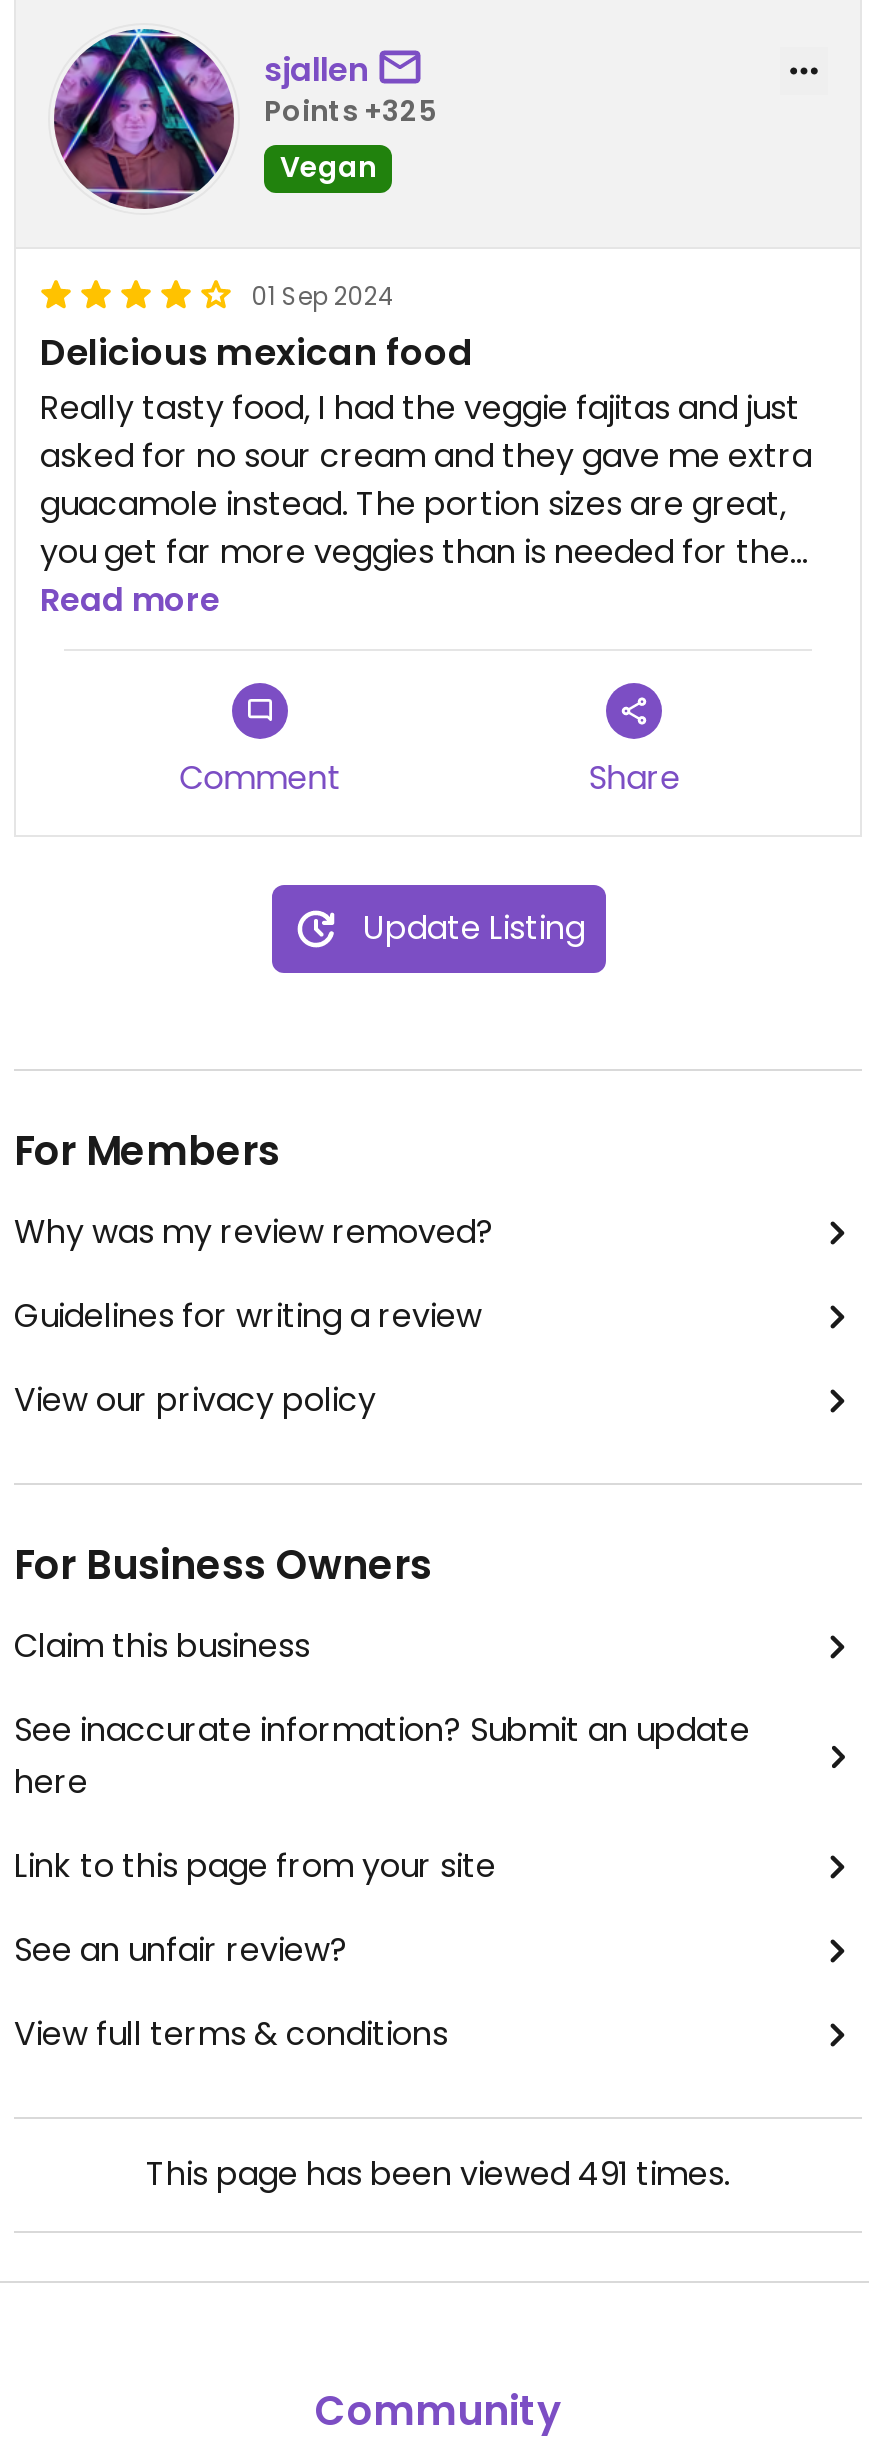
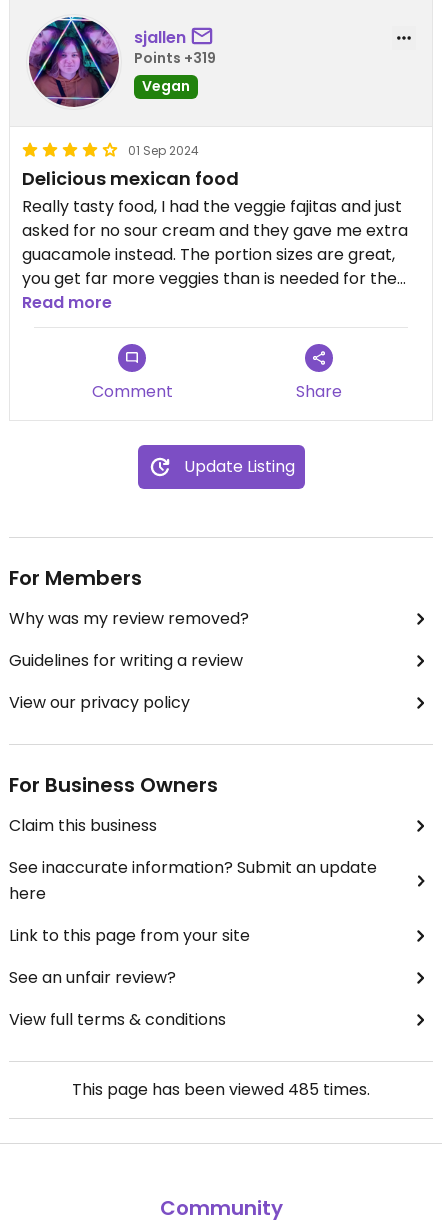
- Points +325
+ Points +319

- This page has been viewed 491 times.
+ This page has been viewed 485 times.
